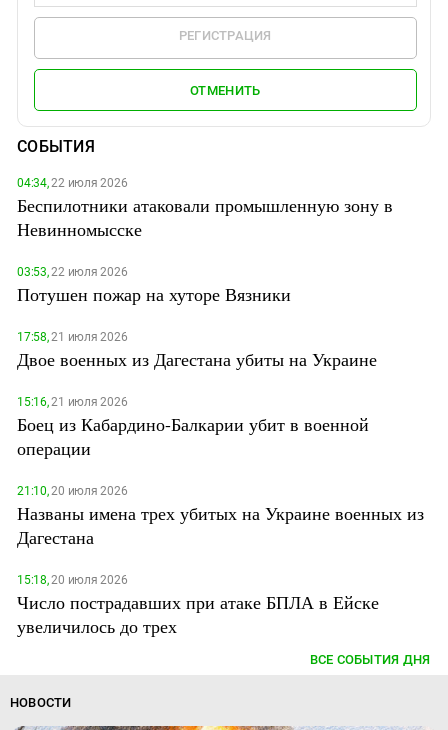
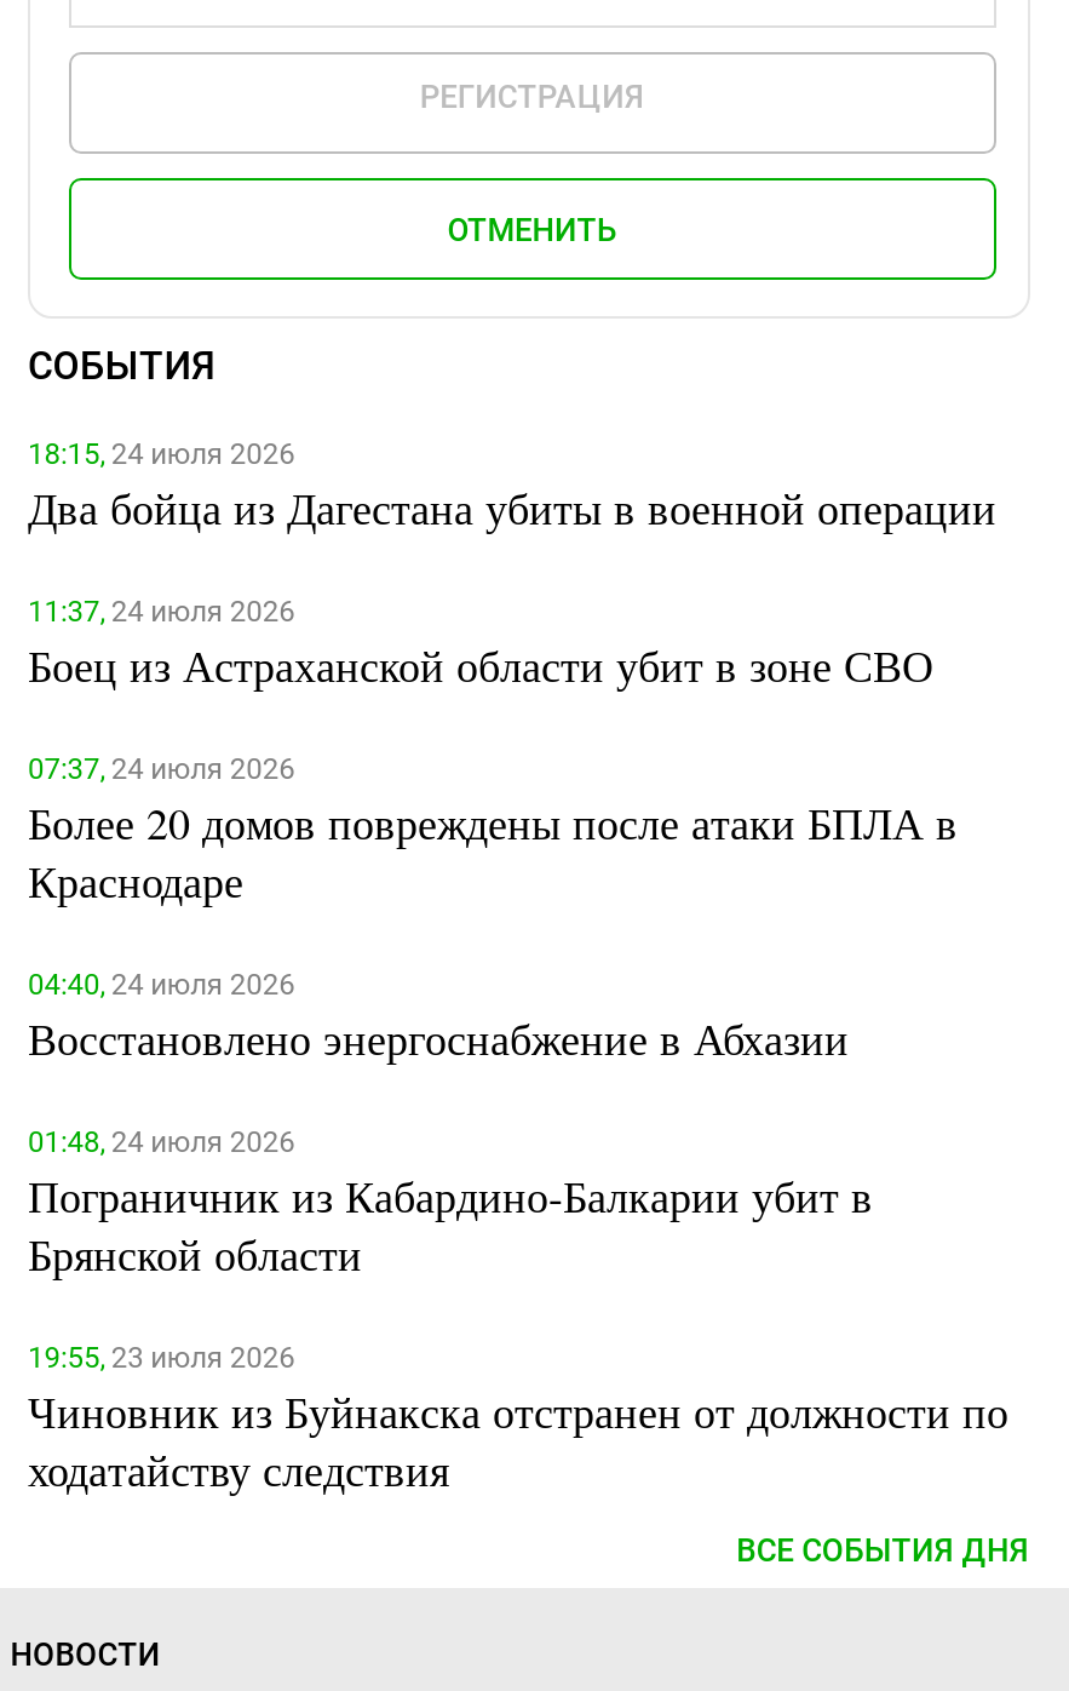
- 04:34, 22 июля 2026
- Беспилотники атаковали промышленную зону в
- Невинномысске
+ 18:15, 24 июля 2026
+ Два бойца из Дагестана убиты в военной операции

- 03:53, 22 июля 2026
- Потушен пожар на хуторе Вязники
+ 11:37, 24 июля 2026
+ Боец из Астраханской области убит в зоне СВО

- 17:58, 21 июля 2026
- Двое военных из Дагестана убиты на Украине
+ 07:37, 24 июля 2026
+ Более 20 домов повреждены после атаки БПЛА в
+ Краснодаре

- 15:16, 21 июля 2026
- Боец из Кабардино-Балкарии убит в военной
- операции
+ 04:40, 24 июля 2026
+ Восстановлено энергоснабжение в Абхазии

- 21:10, 20 июля 2026
- Названы имена трех убитых на Украине военных из
- Дагестана
+ 01:48, 24 июля 2026
+ Пограничник из Кабардино-Балкарии убит в
+ Брянской области

- 15:18, 20 июля 2026
- Число пострадавших при атаке БПЛА в Ейске
- увеличилось до трех
+ 19:55, 23 июля 2026
+ Чиновник из Буйнакска отстранен от должности по
+ ходатайству следствия
